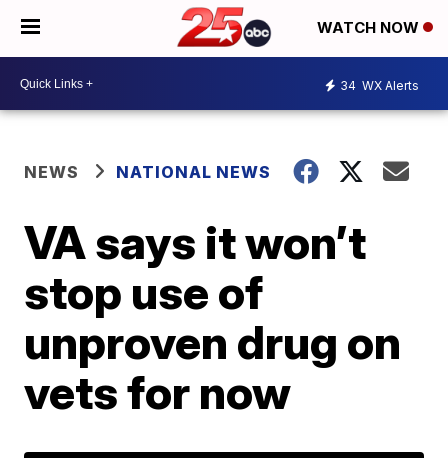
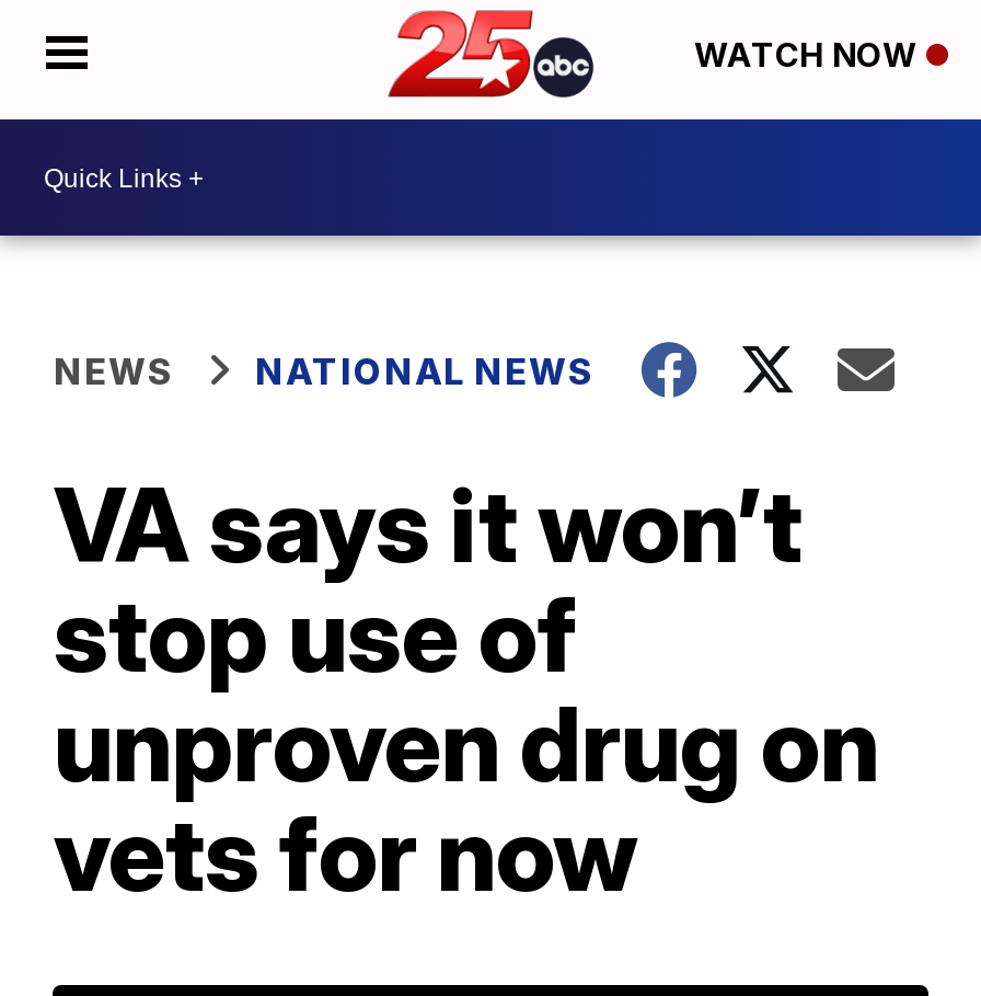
- 34 WX Alerts
